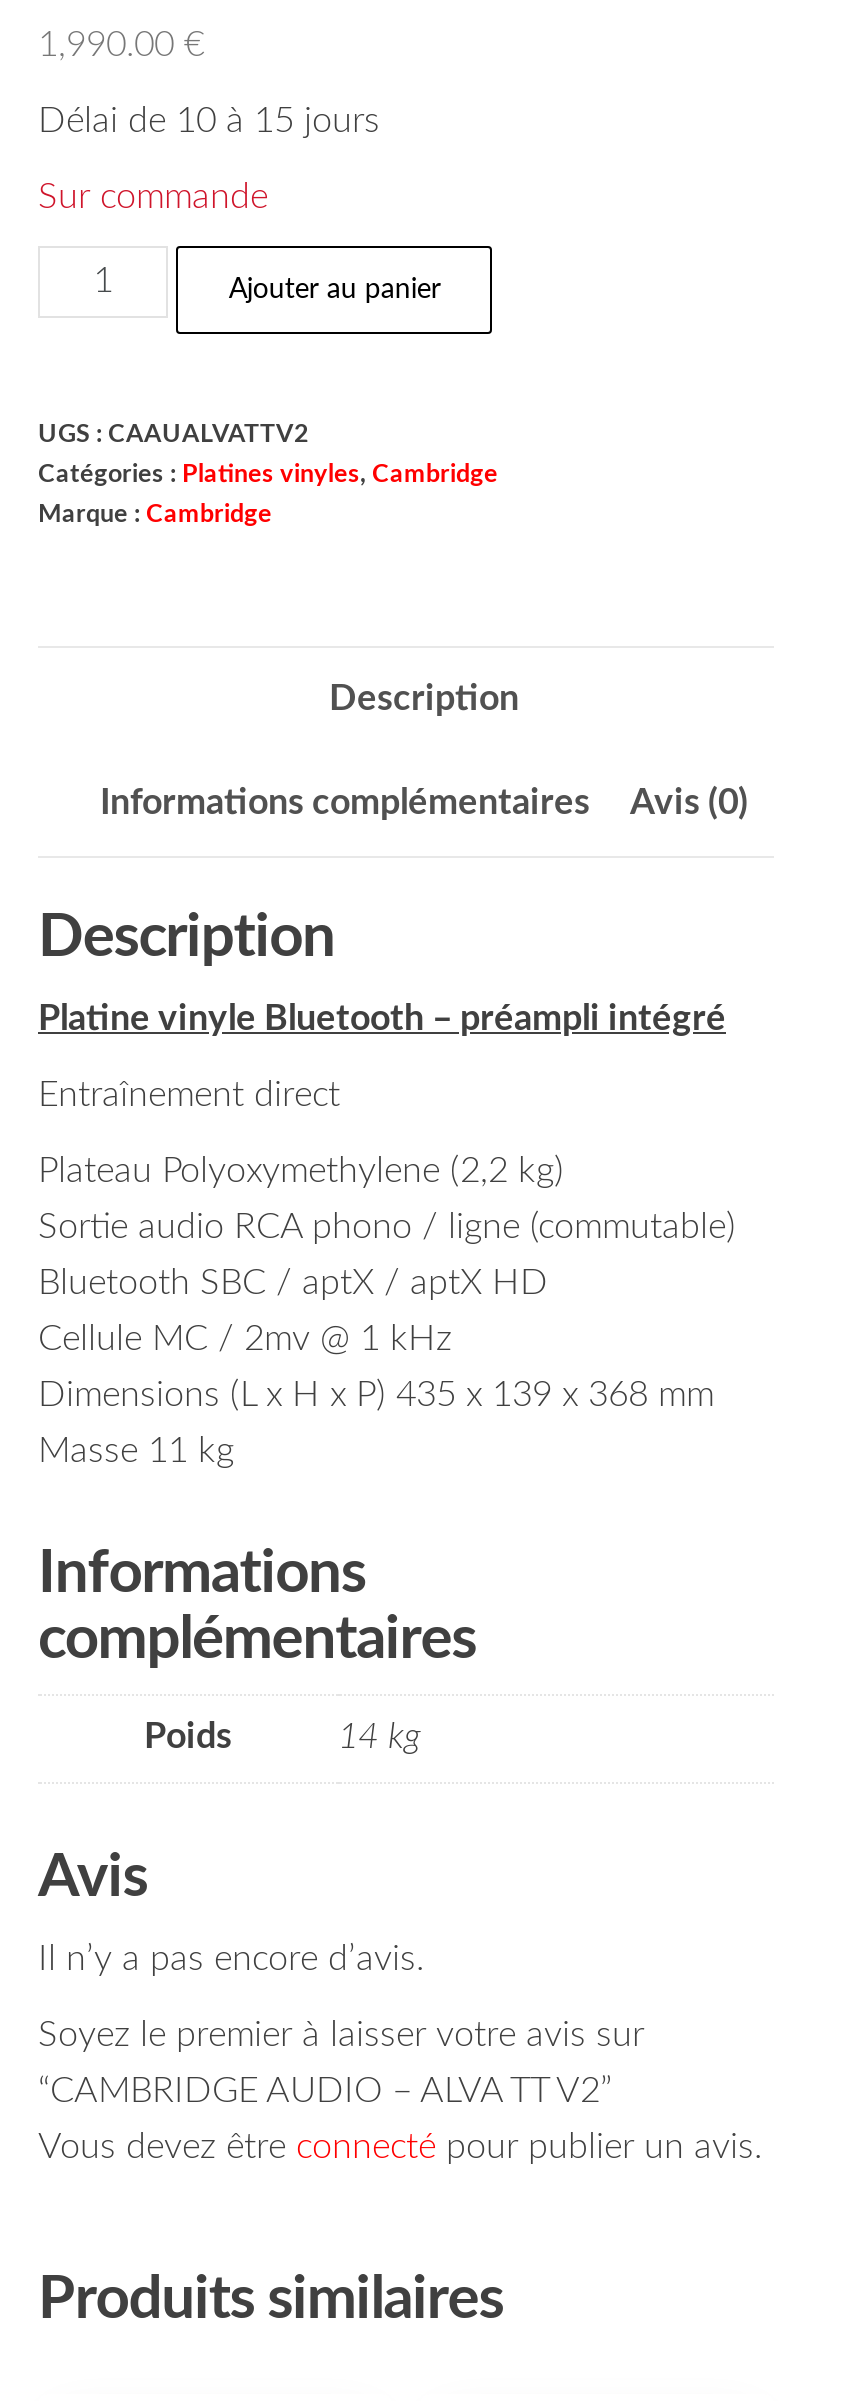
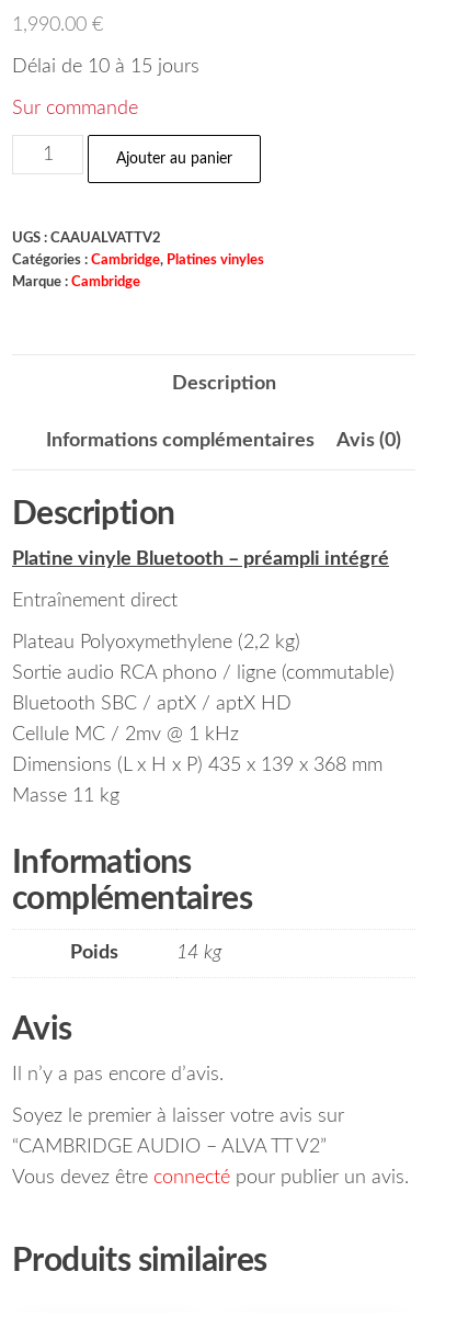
- Catégories : Platines vinyles, Cambridge
+ Catégories : Cambridge, Platines vinyles
